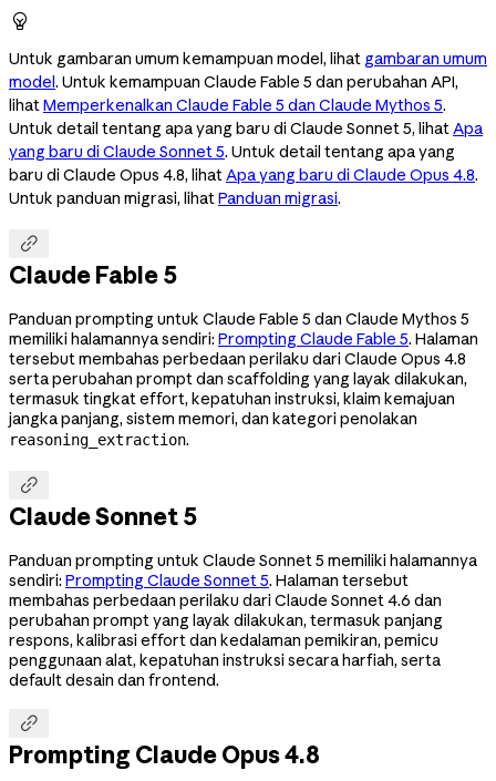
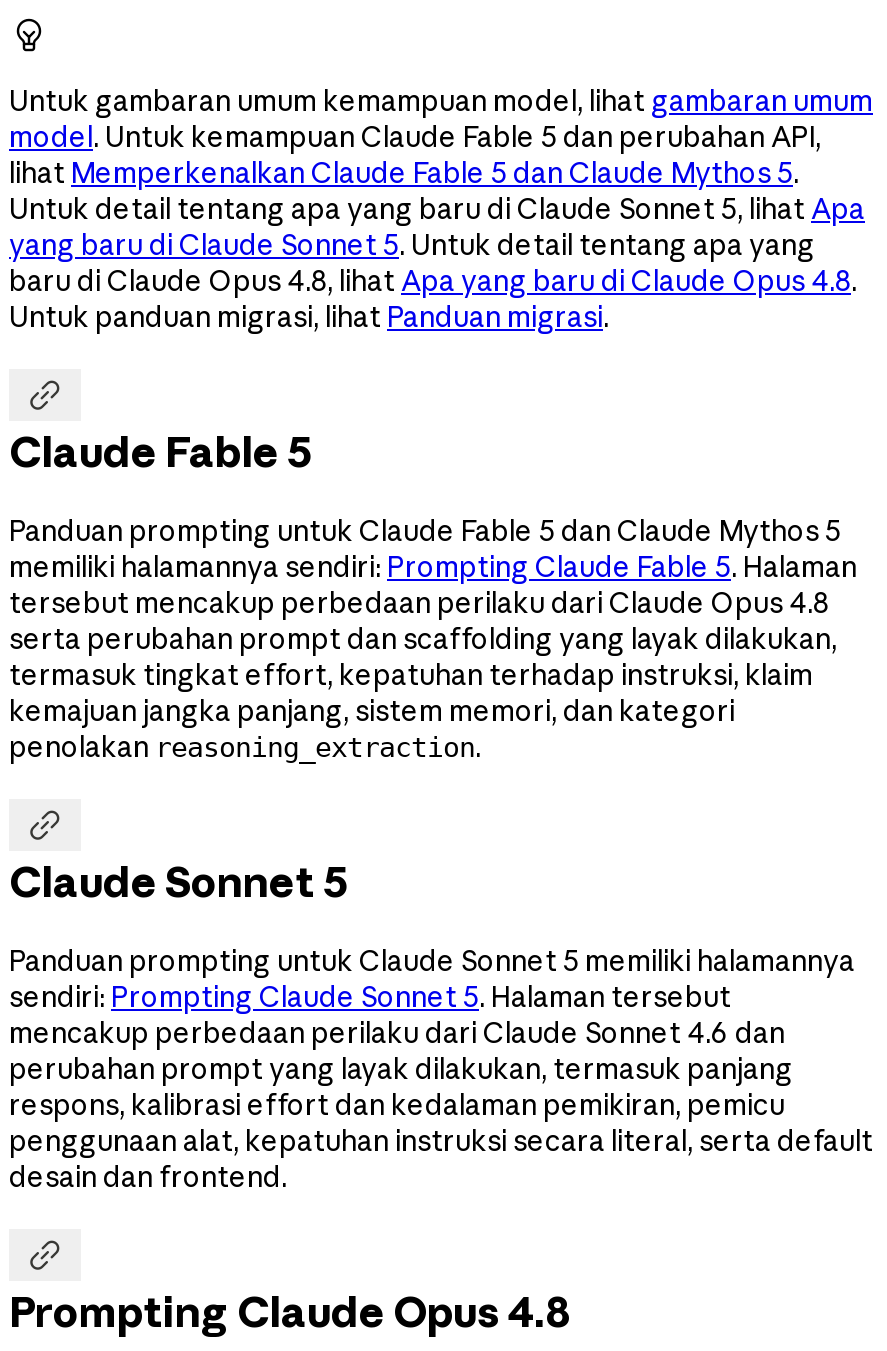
- tersebut membahas perbedaan perilaku dari Claude Opus 4.8
+ tersebut mencakup perbedaan perilaku dari Claude Opus 4.8

- termasuk tingkat effort, kepatuhan instruksi, klaim kemajuan
- jangka panjang, sistem memori, dan kategori penolakan
- reasoning_extraction.
+ termasuk tingkat effort, kepatuhan terhadap instruksi, klaim
+ kemajuan jangka panjang, sistem memori, dan kategori
+ penolakan reasoning_extraction.

- membahas perbedaan perilaku dari Claude Sonnet 4.6 dan
+ mencakup perbedaan perilaku dari Claude Sonnet 4.6 dan

- penggunaan alat, kepatuhan instruksi secara harfiah, serta
- default desain dan frontend.
+ penggunaan alat, kepatuhan instruksi secara literal, serta default
+ desain dan frontend.
